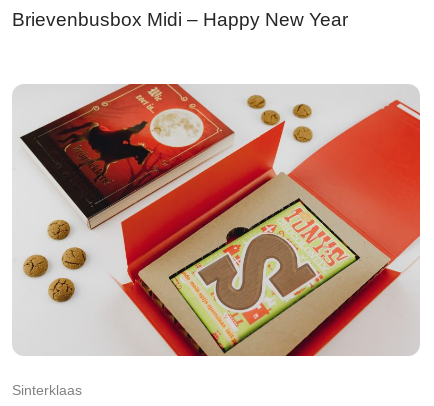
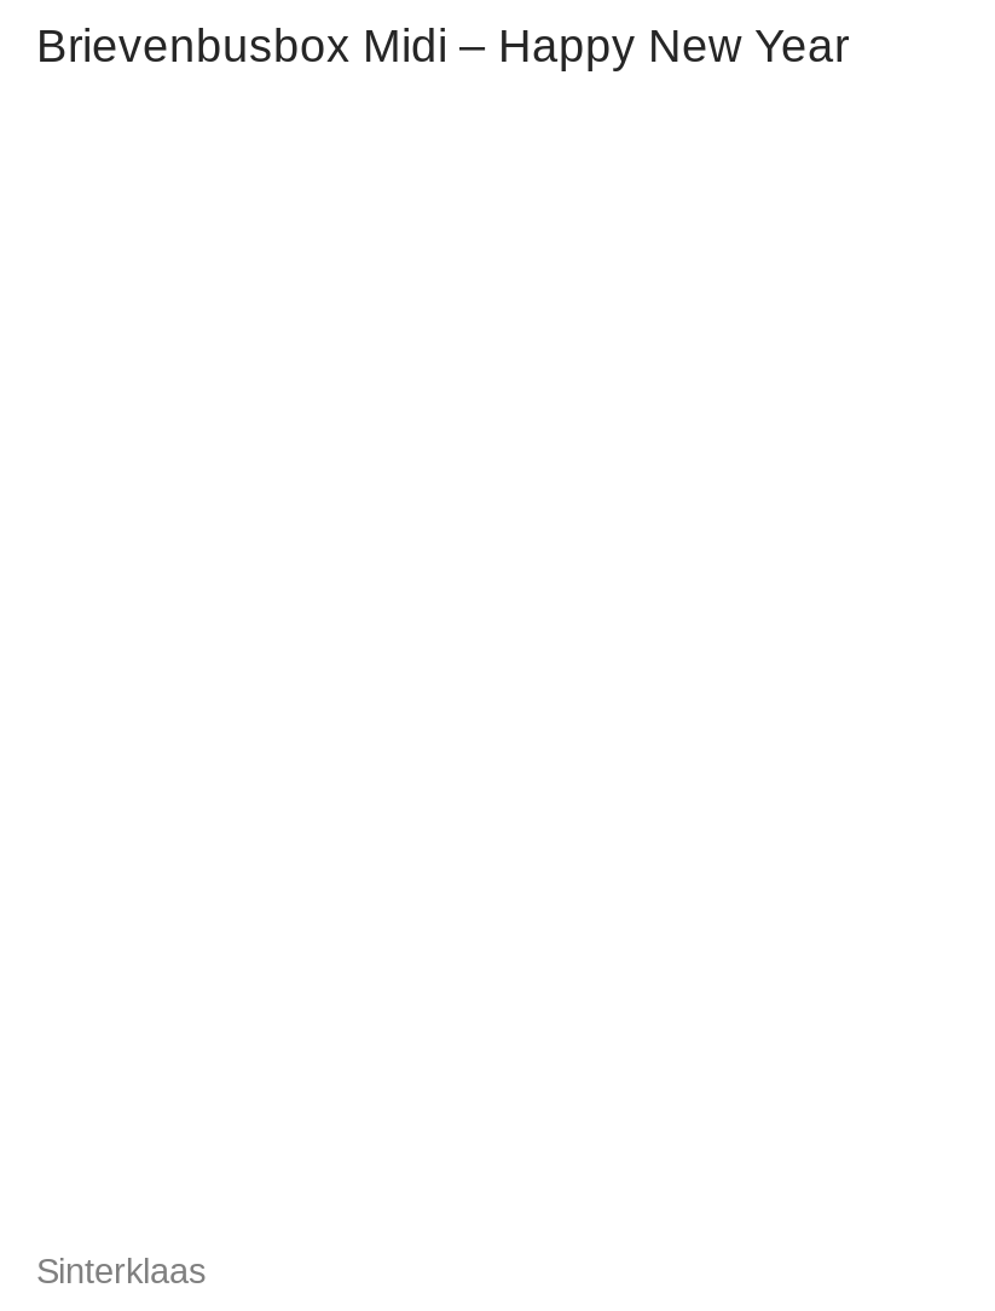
- [image]
